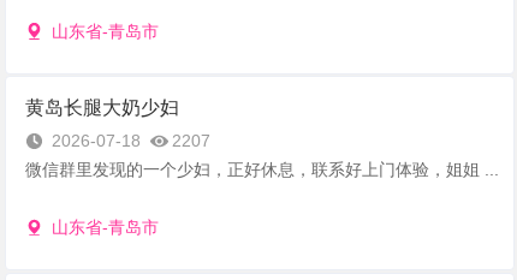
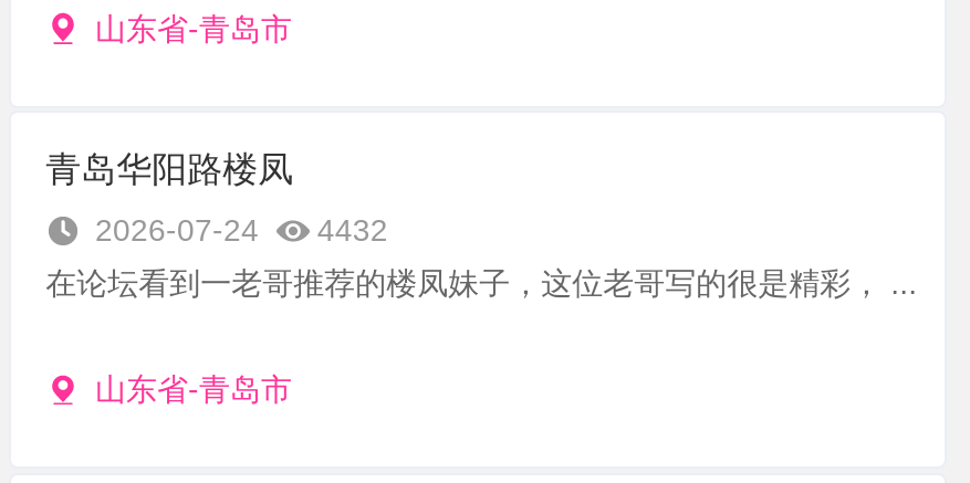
- 黄岛长腿大奶少妇
+ 青岛华阳路楼凤

- 2026-07-18
- 2207
+ 2026-07-24
+ 4432

- 微信群里发现的一个少妇，正好休息，联系好上门体验，姐姐 ...
+ 在论坛看到一老哥推荐的楼凤妹子，这位老哥写的很是精彩， ...
